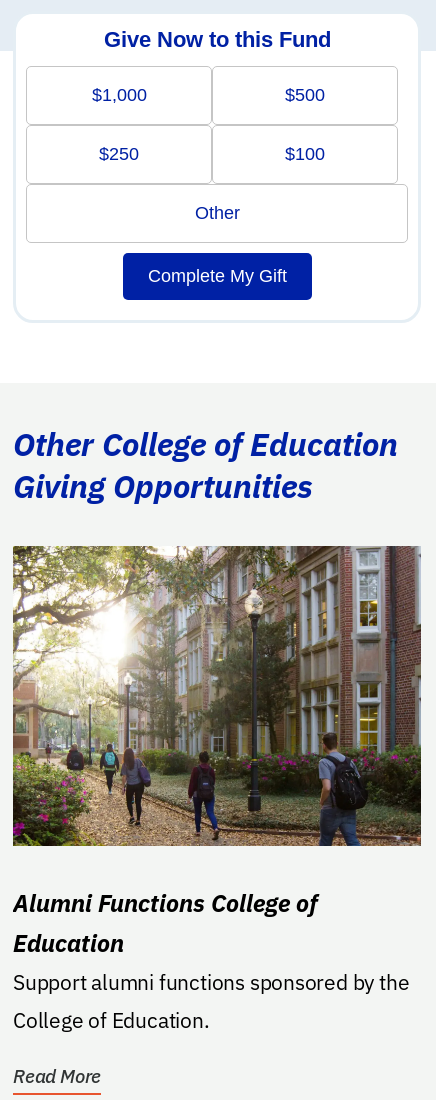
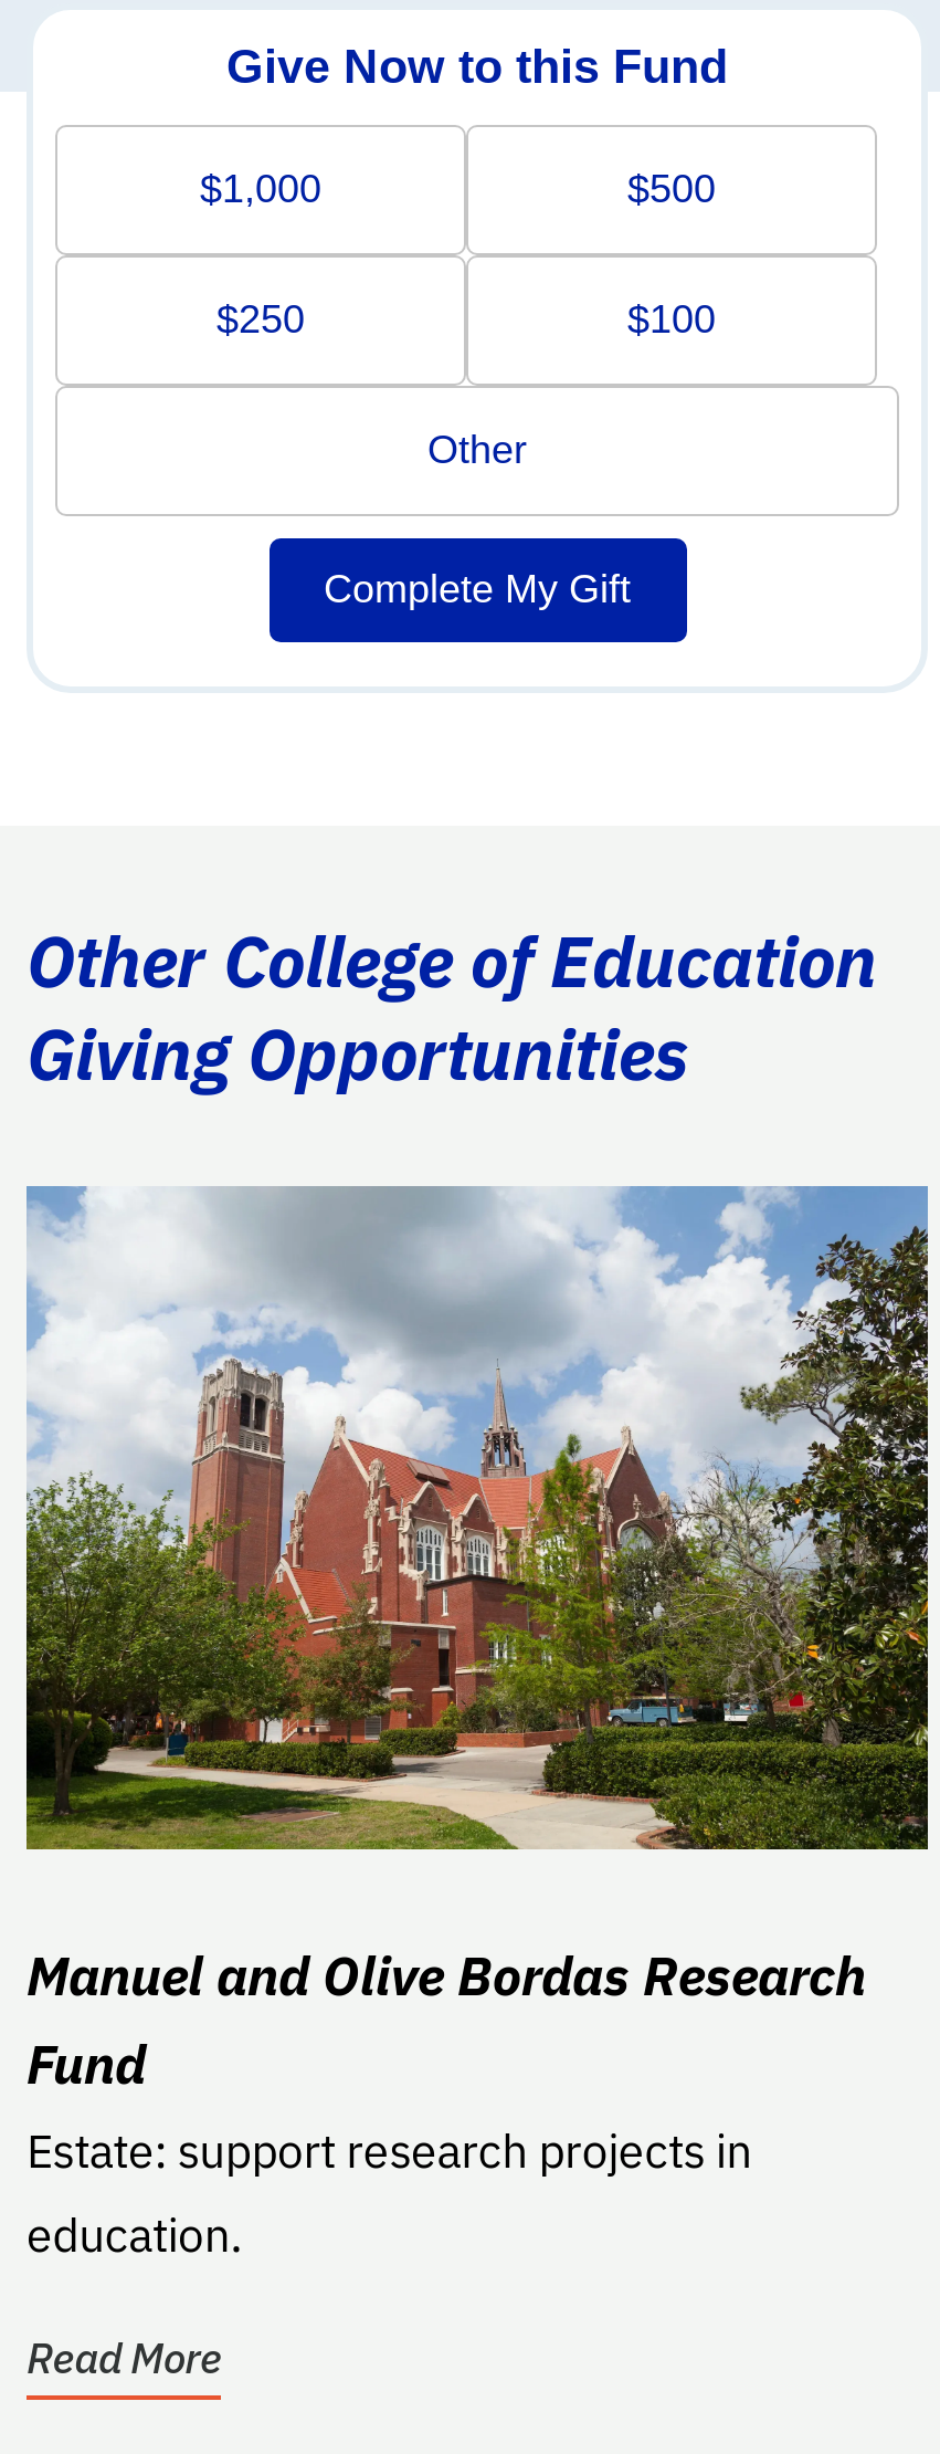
- [image]
- Alumni Functions College of
- Education
- Support alumni functions sponsored by the
- College of Education.
+ [image]
+ Manuel and Olive Bordas Research
+ Fund
+ Estate: support research projects in
+ education.
